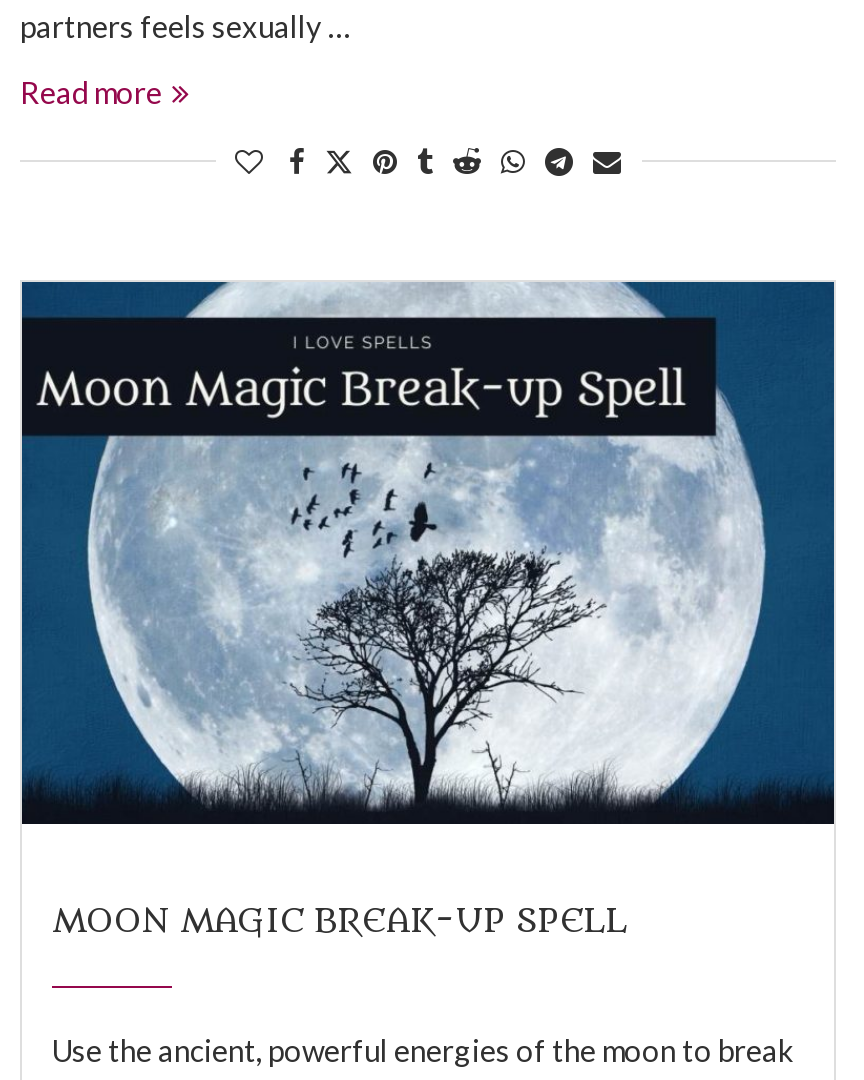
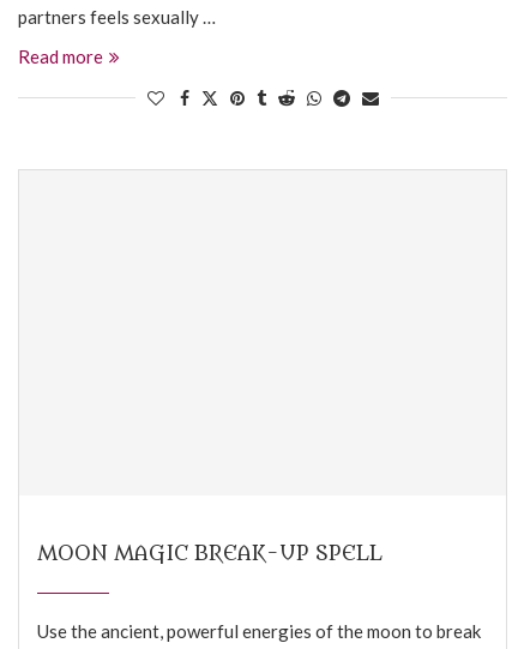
- [image]
